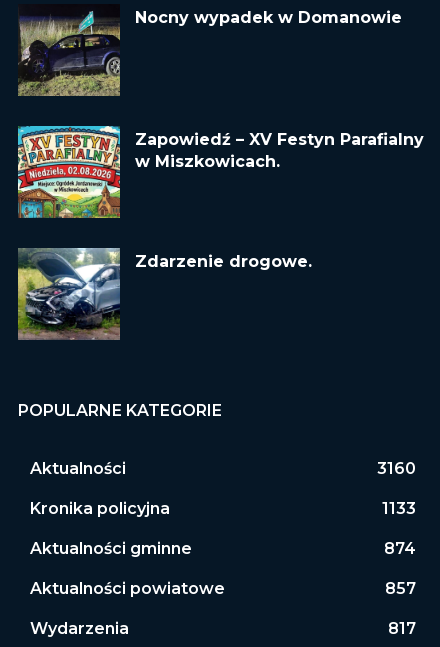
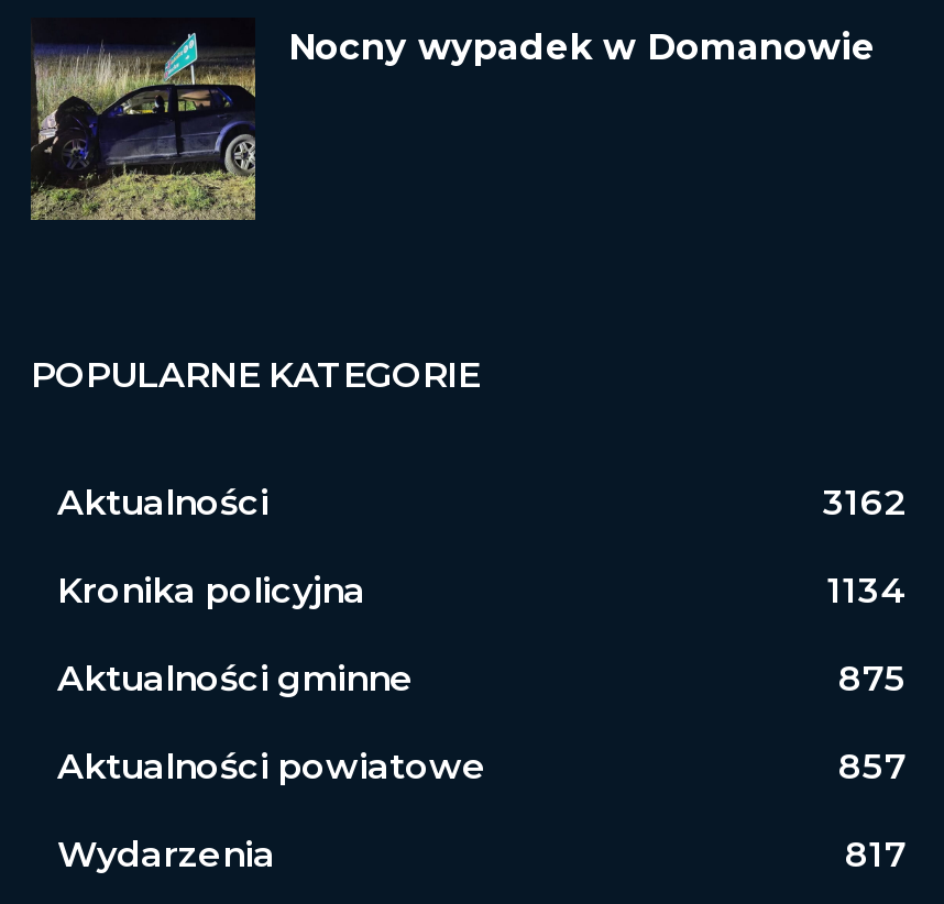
- [image]
- Zapowiedź – XV Festyn Parafialny
- w Miszkowicach.

- [image]
- Zdarzenie drogowe.

- 3160
+ 3162

- 1133
+ 1134

- 874
+ 875
